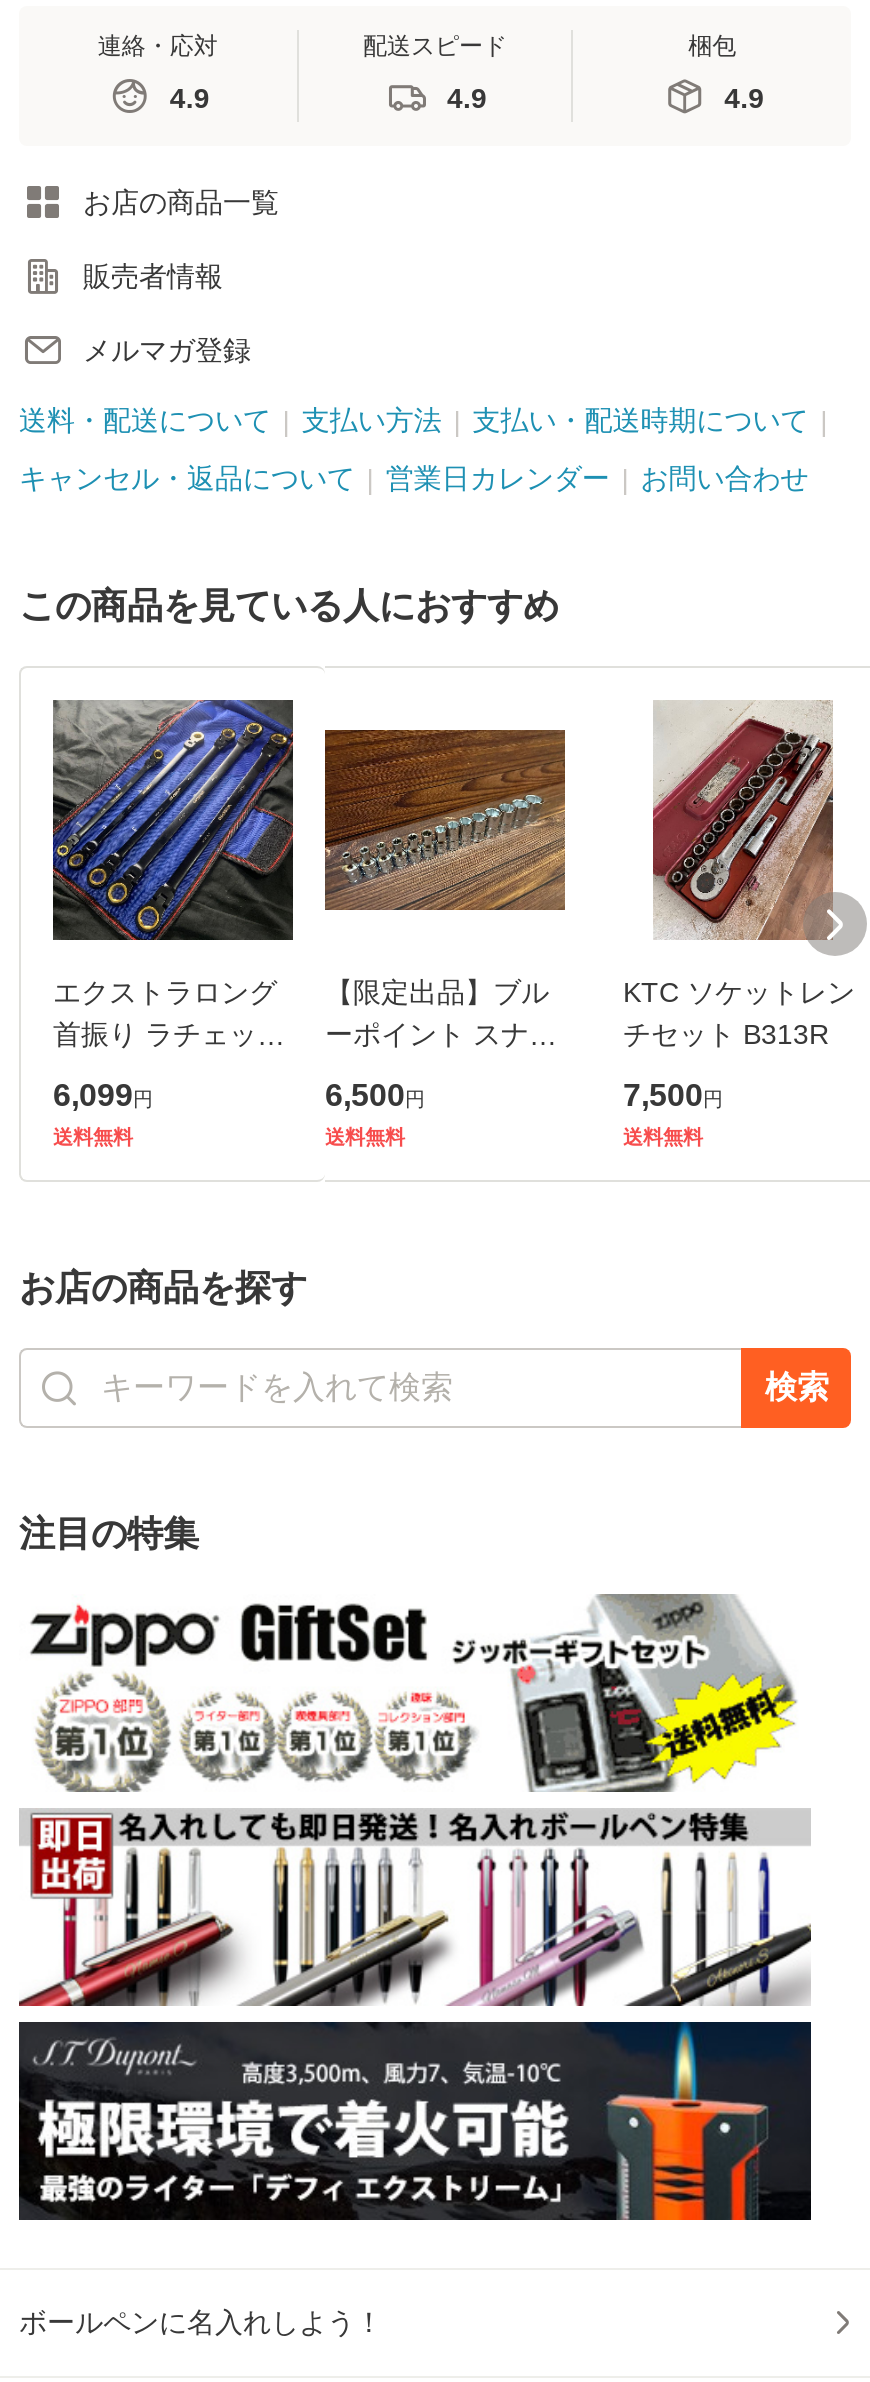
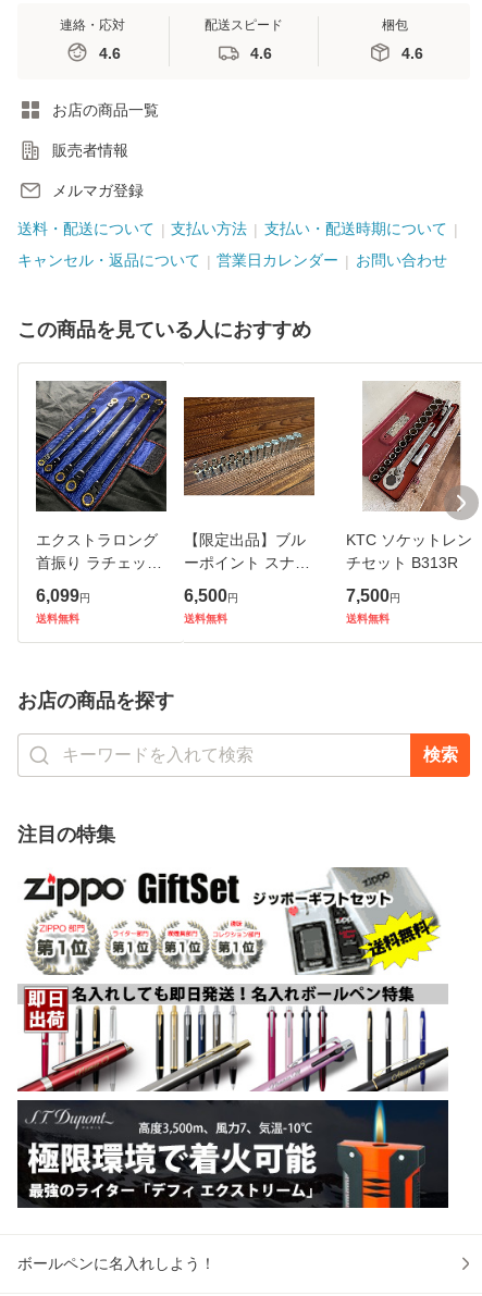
- 4.9
+ 4.6

- 4.9
+ 4.6

- 4.9
+ 4.6
